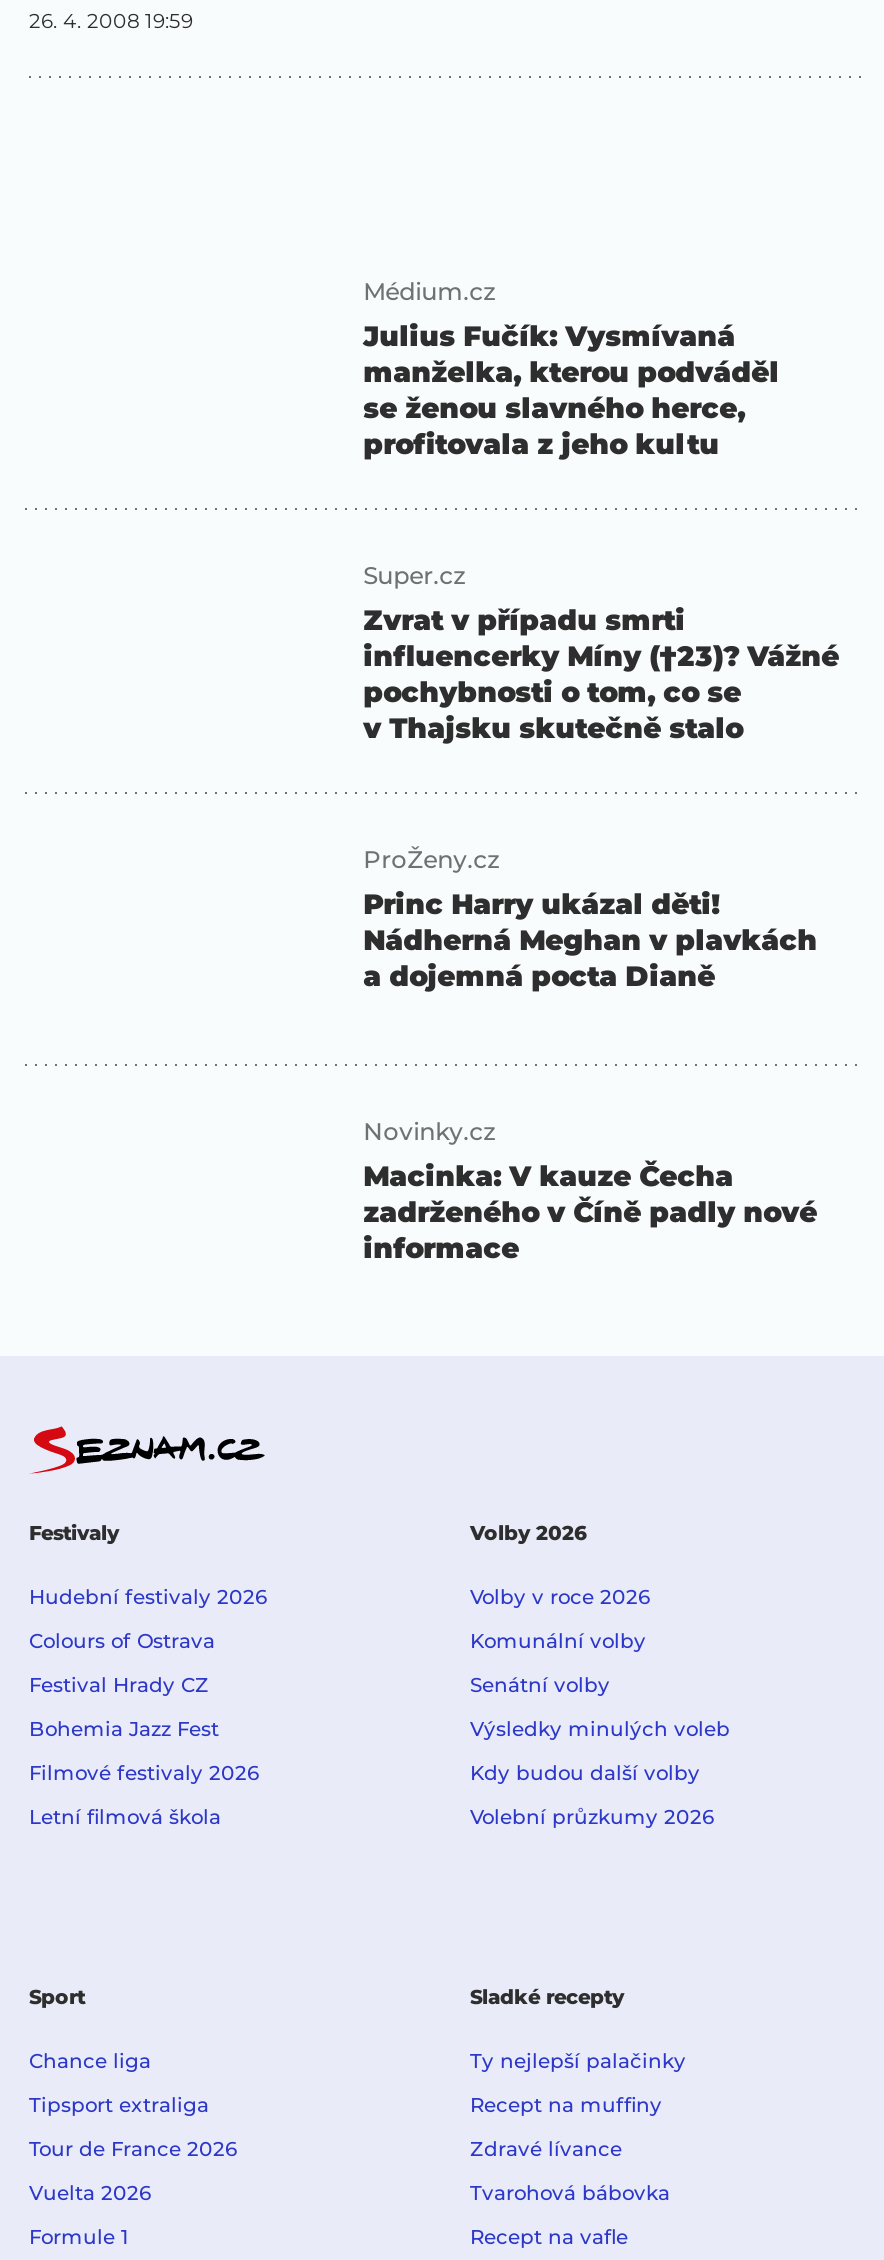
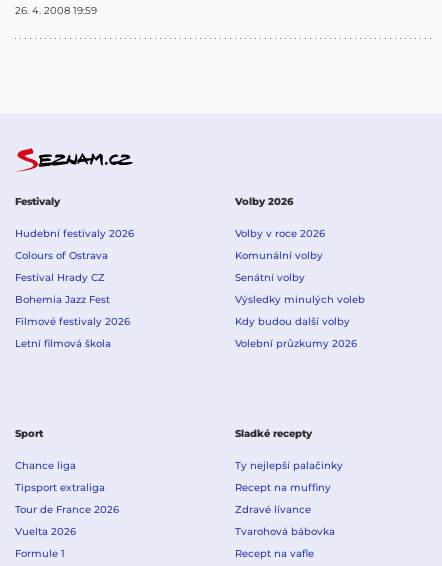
- Médium.cz
- Julius Fučík: Vysmívaná
- manželka, kterou podváděl
- se ženou slavného herce,
- profitovala z jeho kultu

- Super.cz
- Zvrat v případu smrti
- influencerky Míny (†23)? Vážné
- pochybnosti o tom, co se
- v Thajsku skutečně stalo

- ProŽeny.cz
- Princ Harry ukázal děti!
- Nádherná Meghan v plavkách
- a dojemná pocta Dianě

- Novinky.cz
- Macinka: V kauze Čecha
- zadrženého v Číně padly nové
- informace
